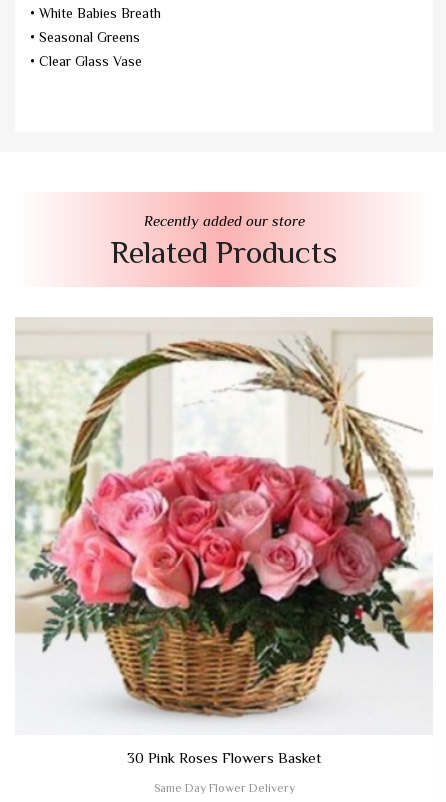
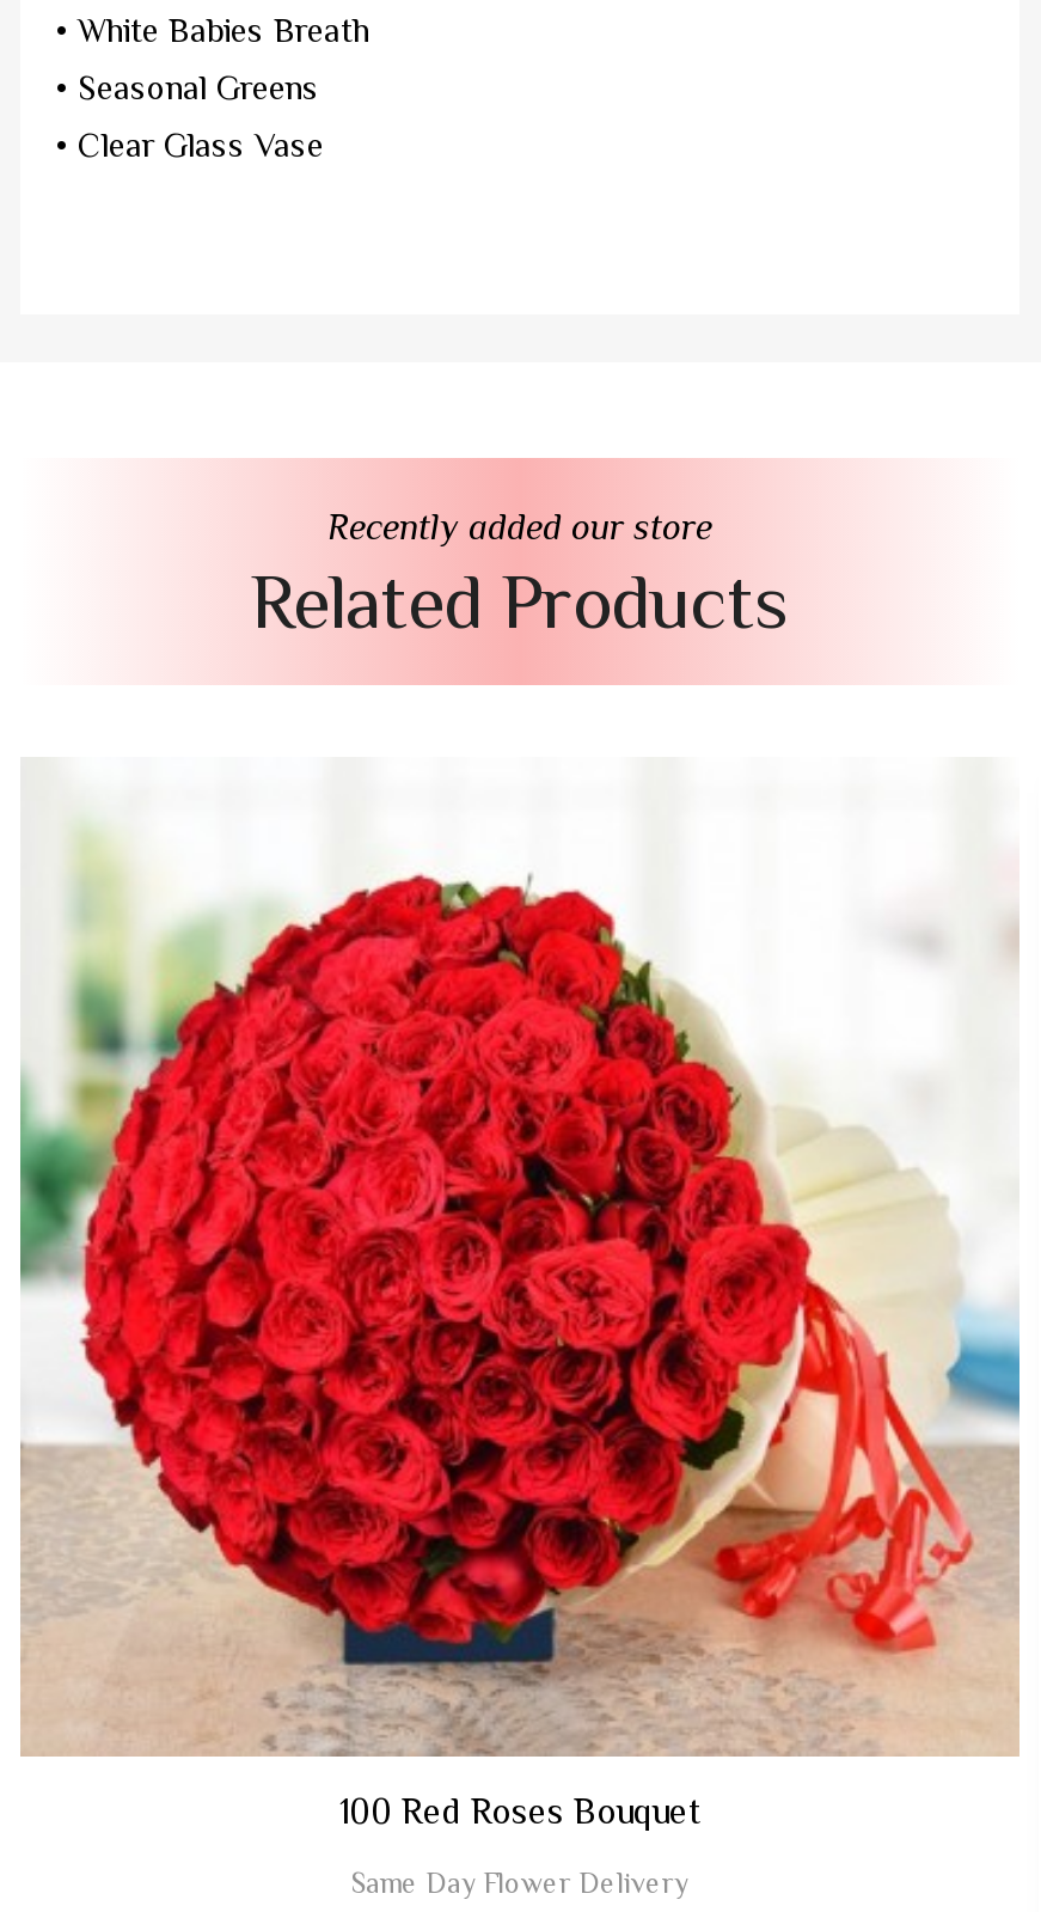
- [image]
- 30 Pink Roses Flowers Basket
+ [image]
+ 100 Red Roses Bouquet
